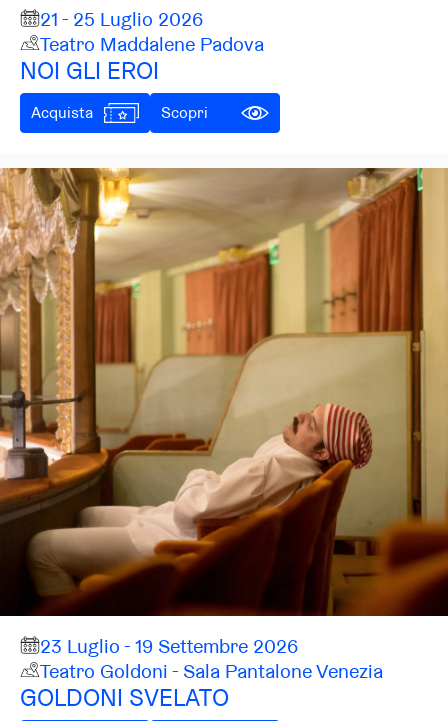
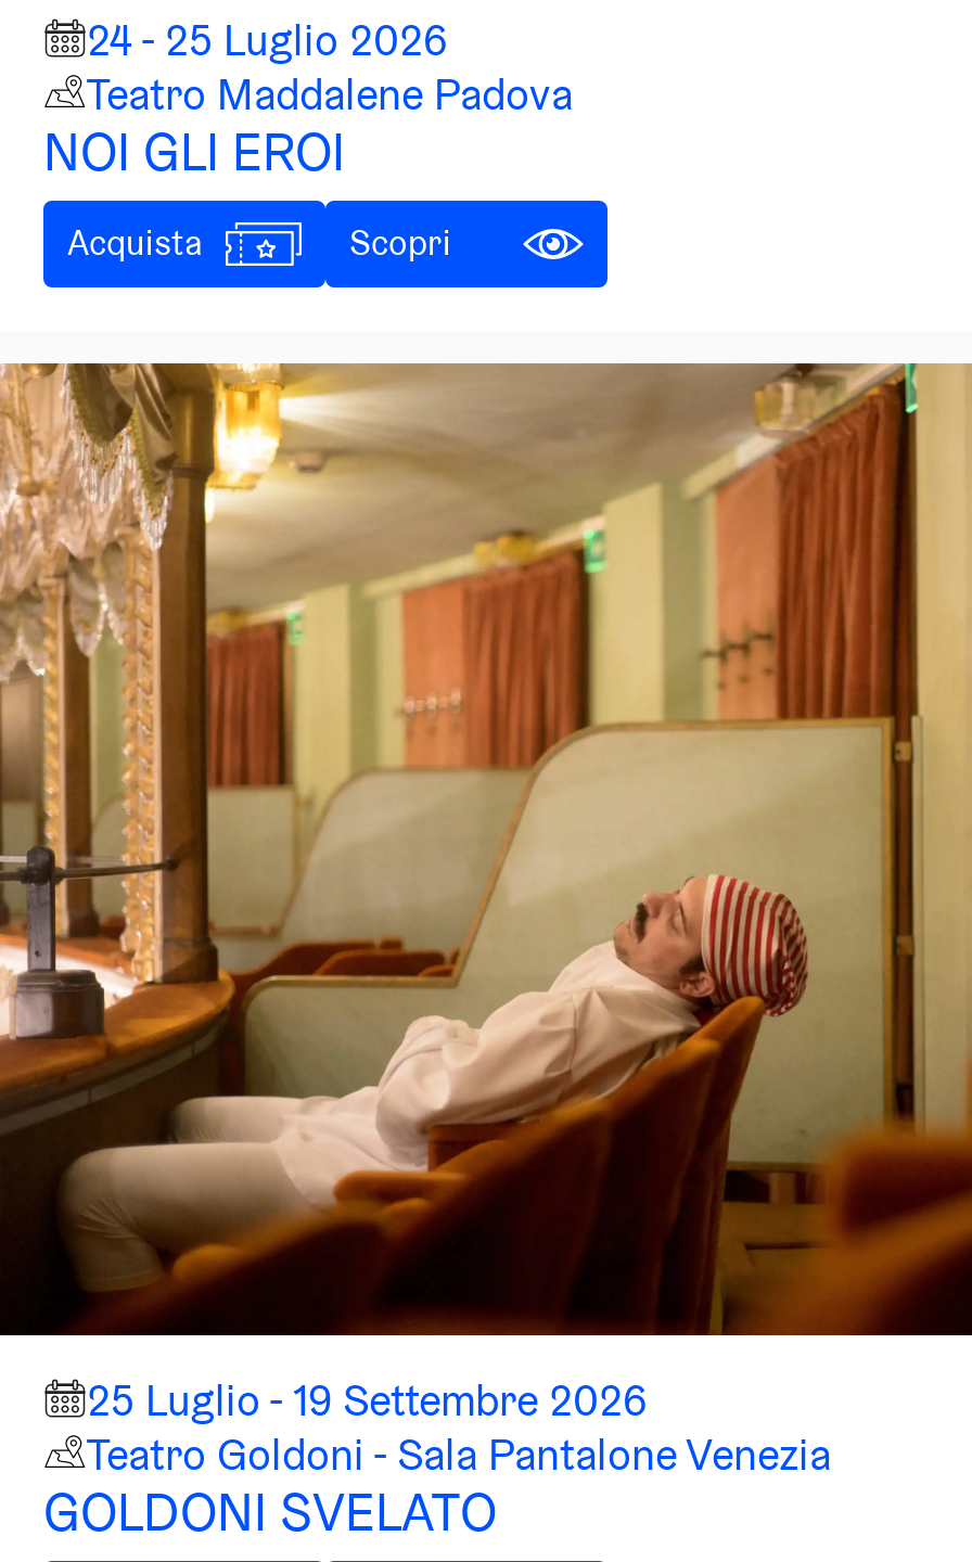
- 21 - 25 Luglio 2026
+ 24 - 25 Luglio 2026

- 23 Luglio - 19 Settembre 2026
+ 25 Luglio - 19 Settembre 2026
